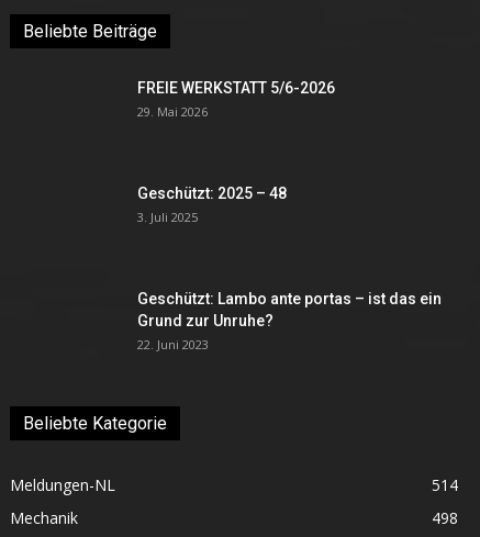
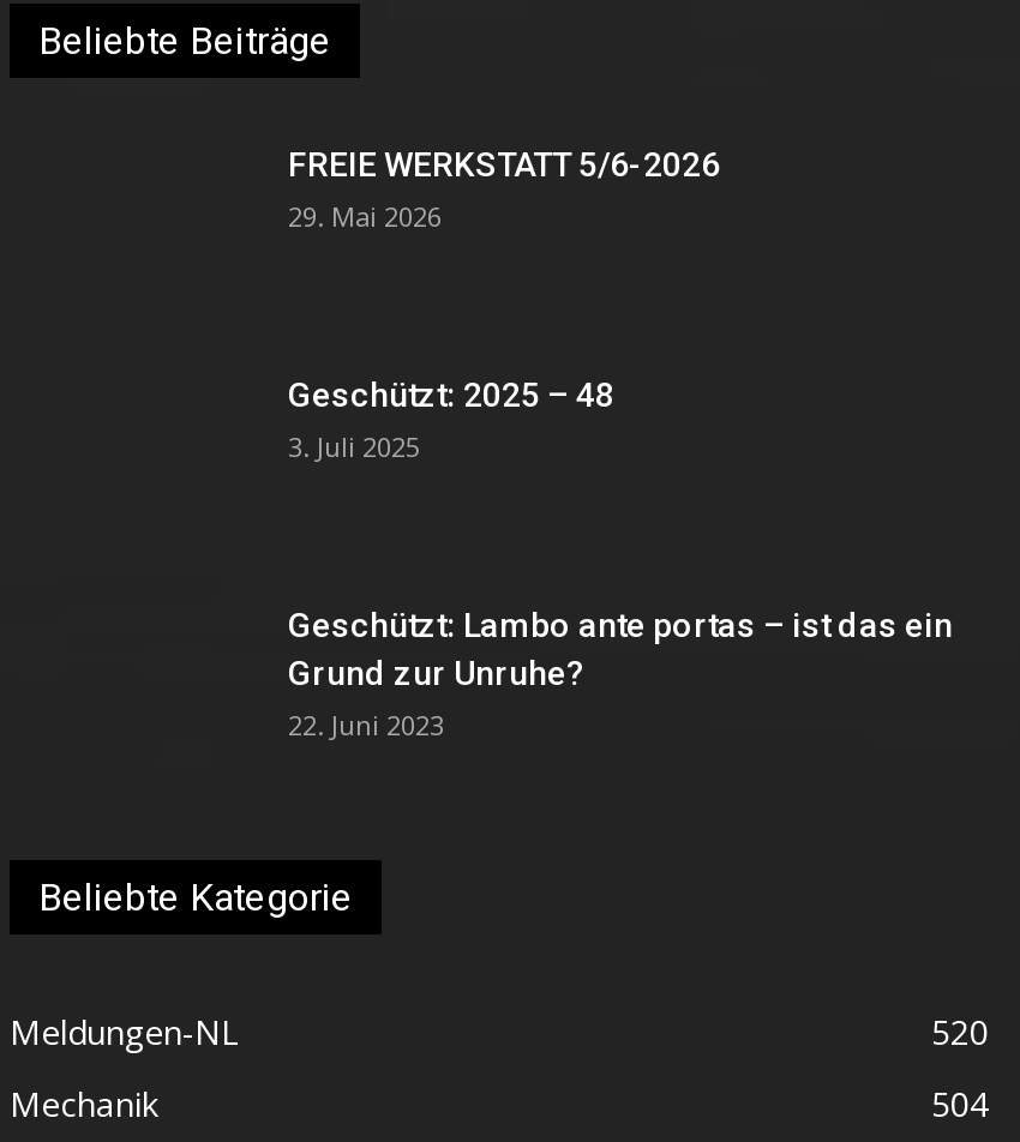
- 514
+ 520

- 498
+ 504
